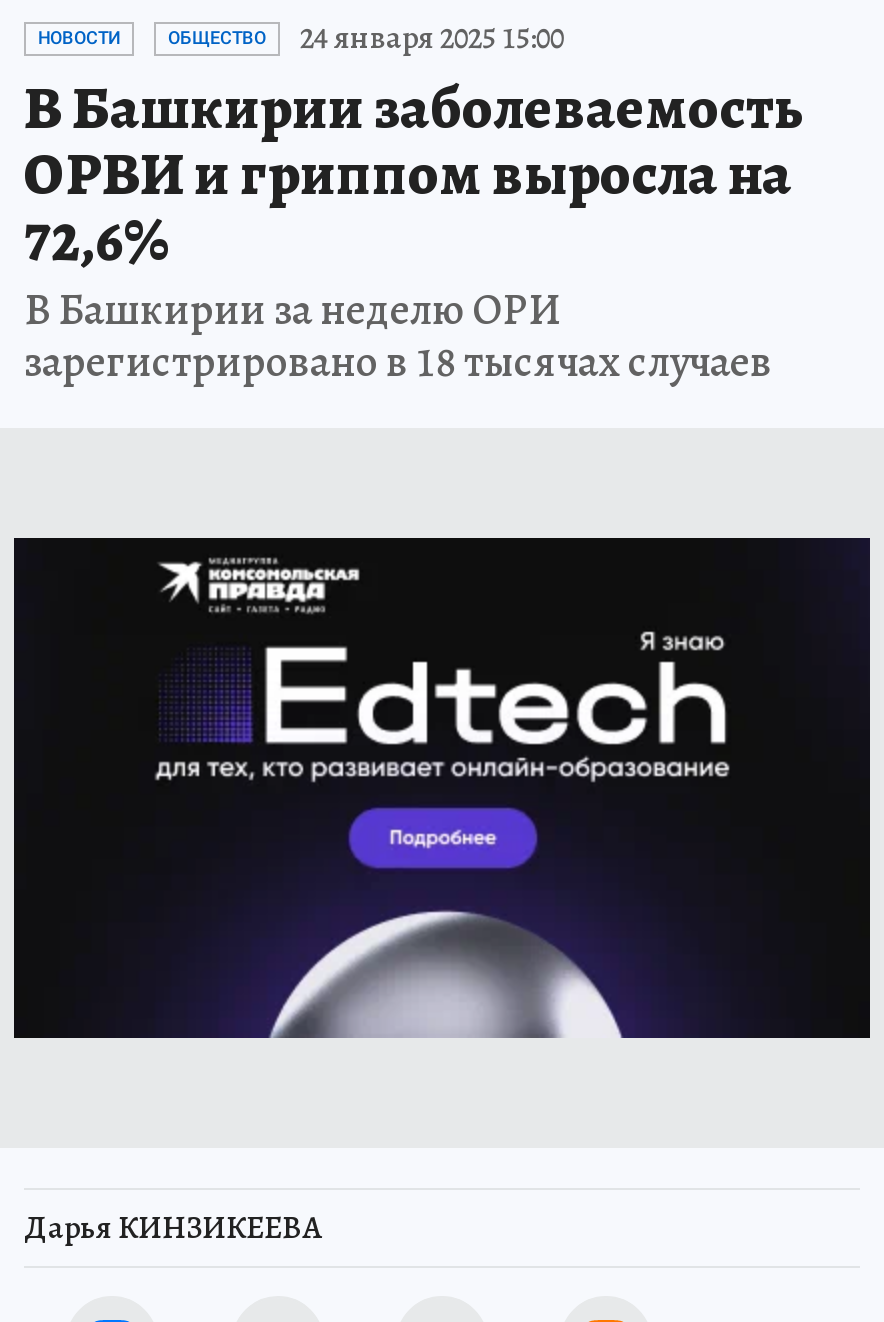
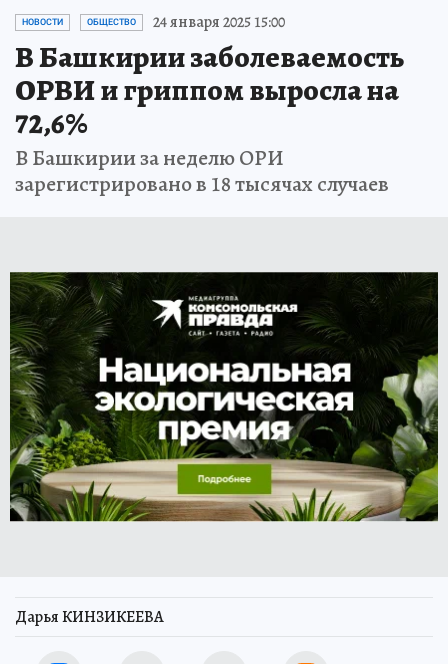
- [image]
+ [image]
